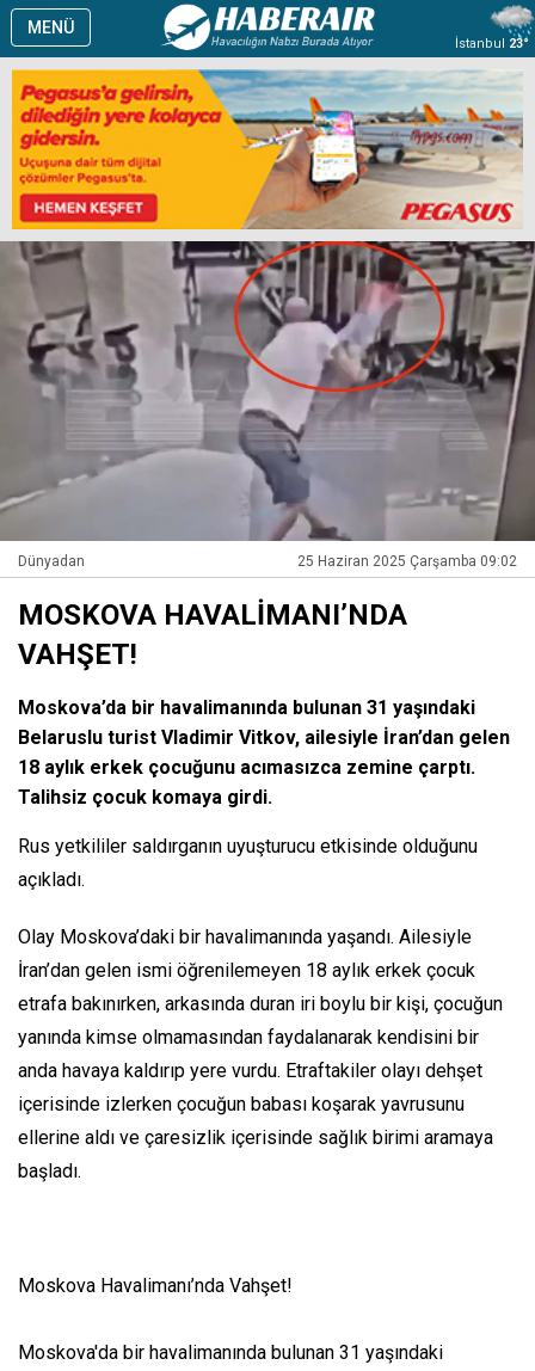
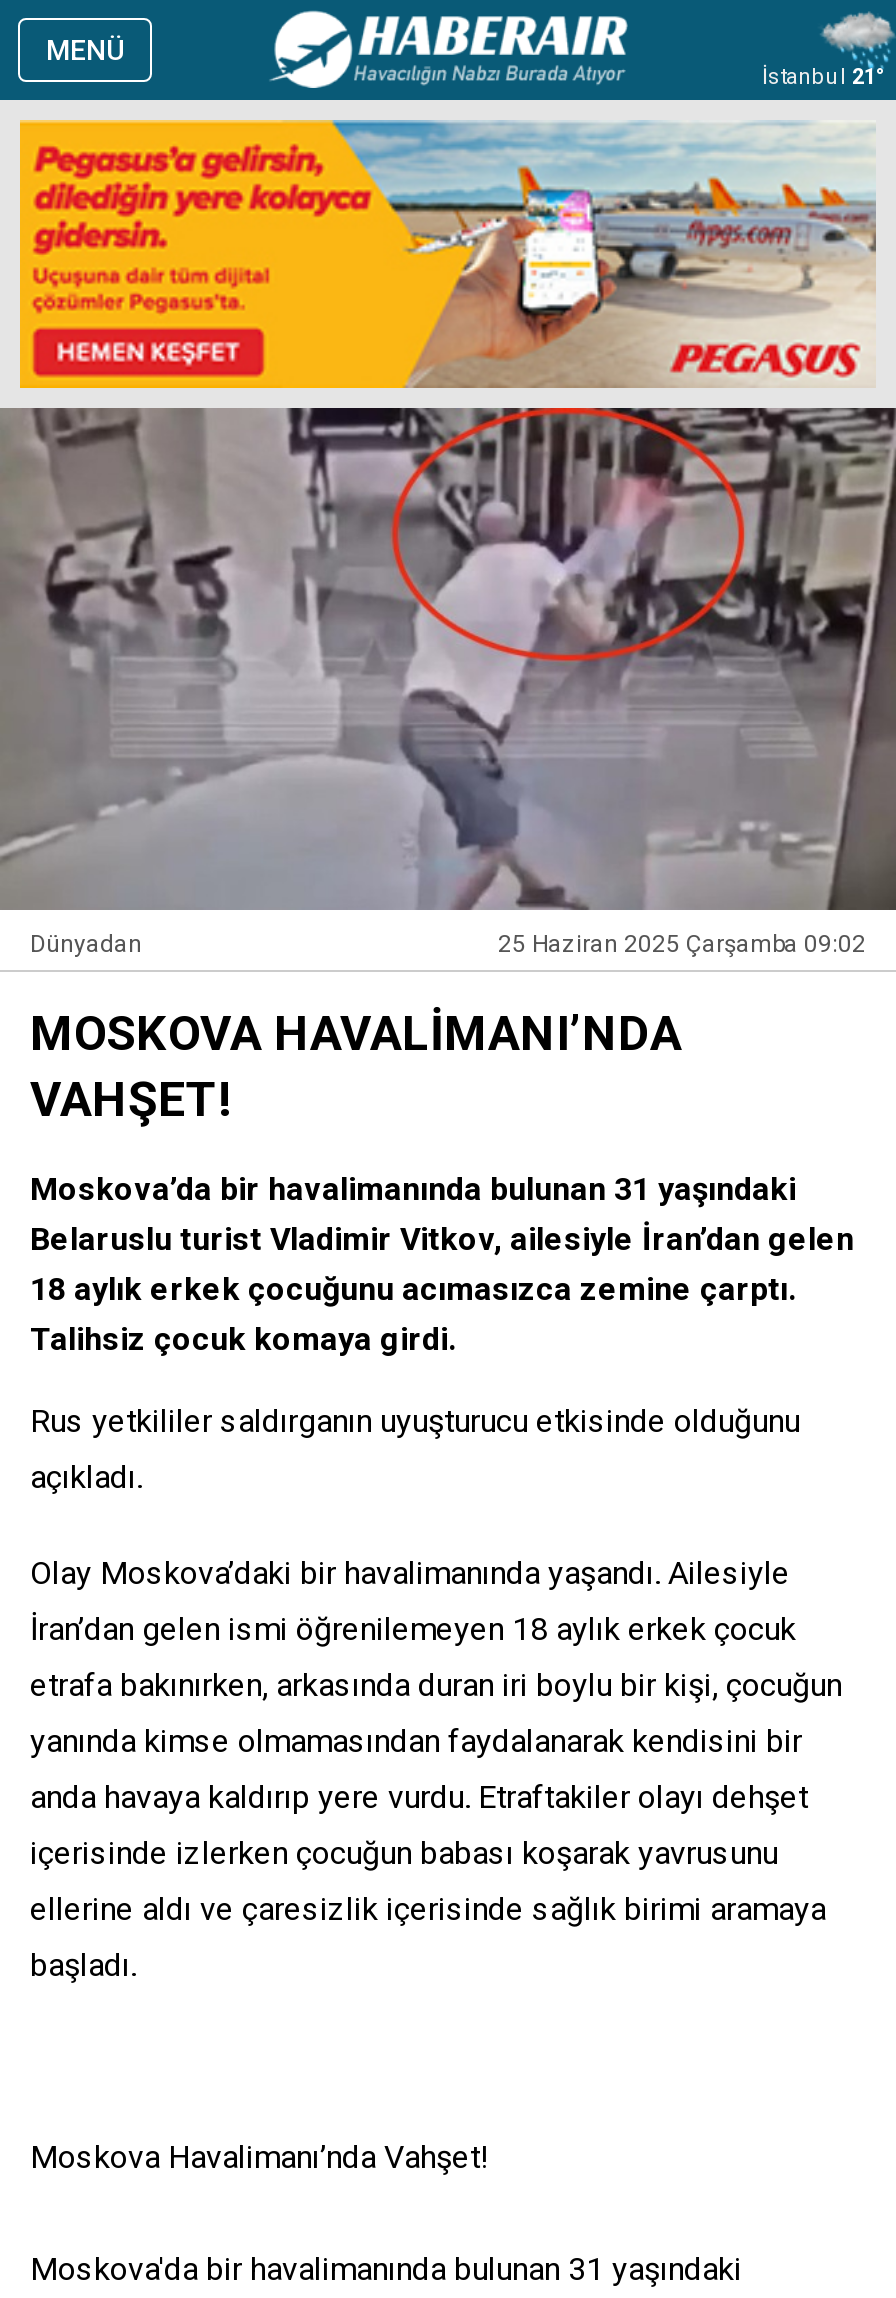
- İstanbul 23°
+ İstanbul 21°
